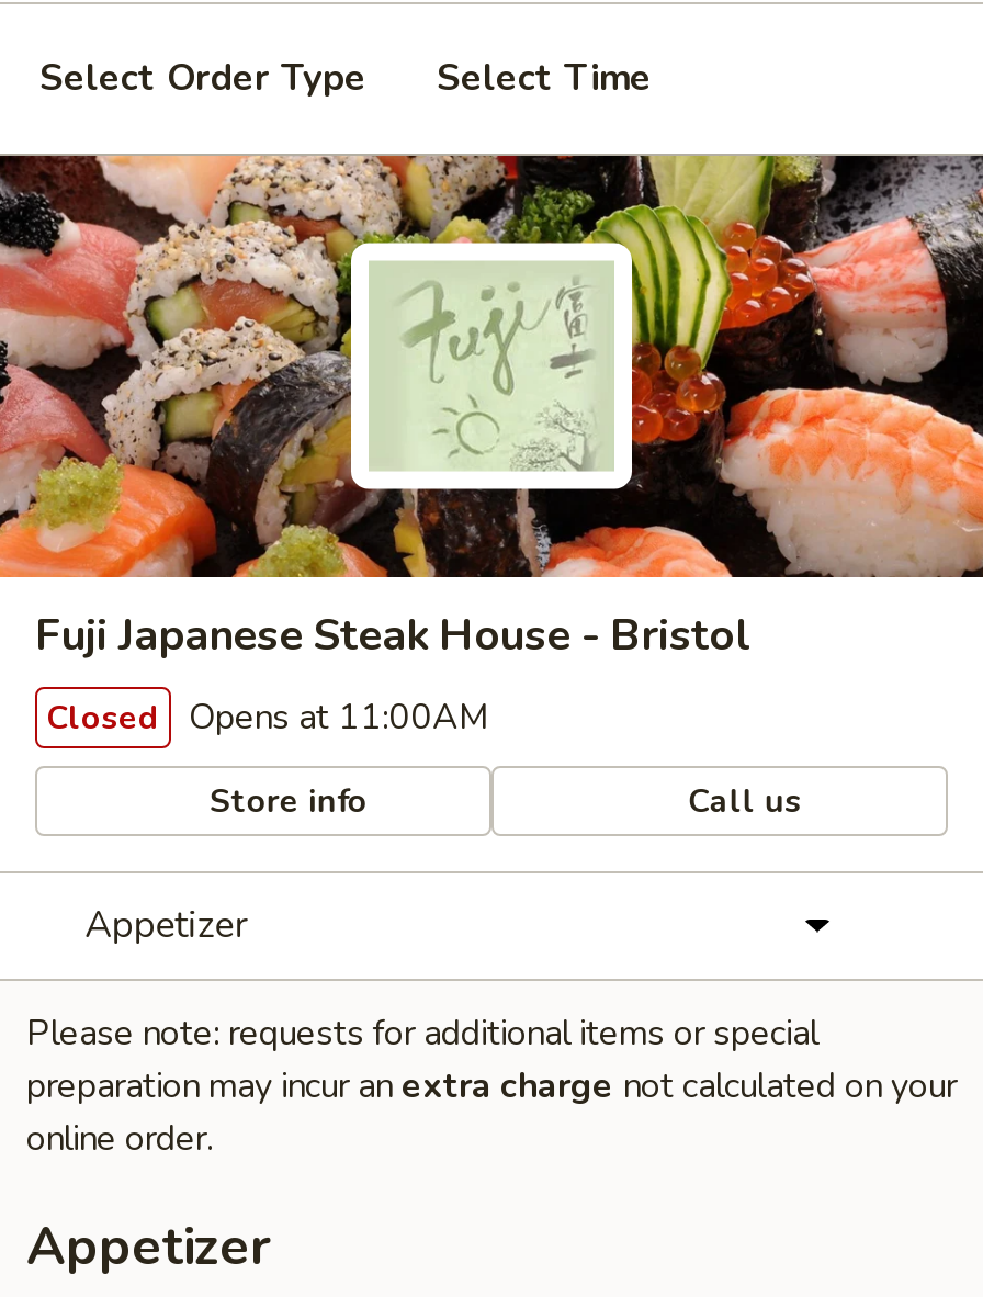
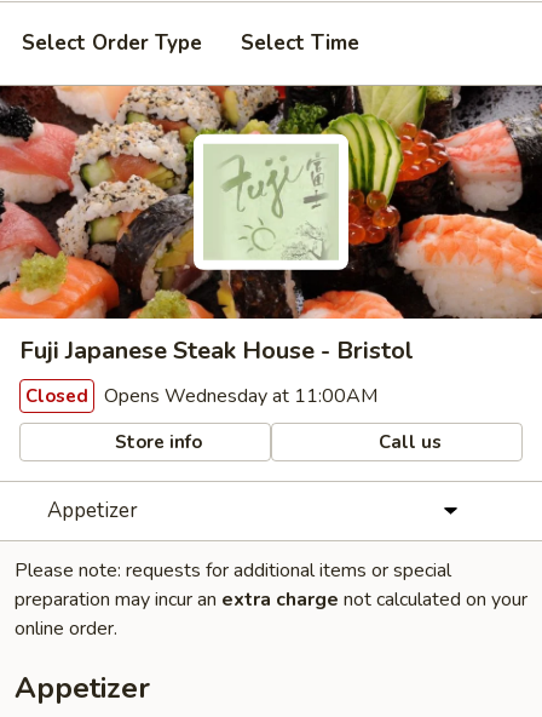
- Closed Opens at 11:00AM
+ Closed Opens Wednesday at 11:00AM
